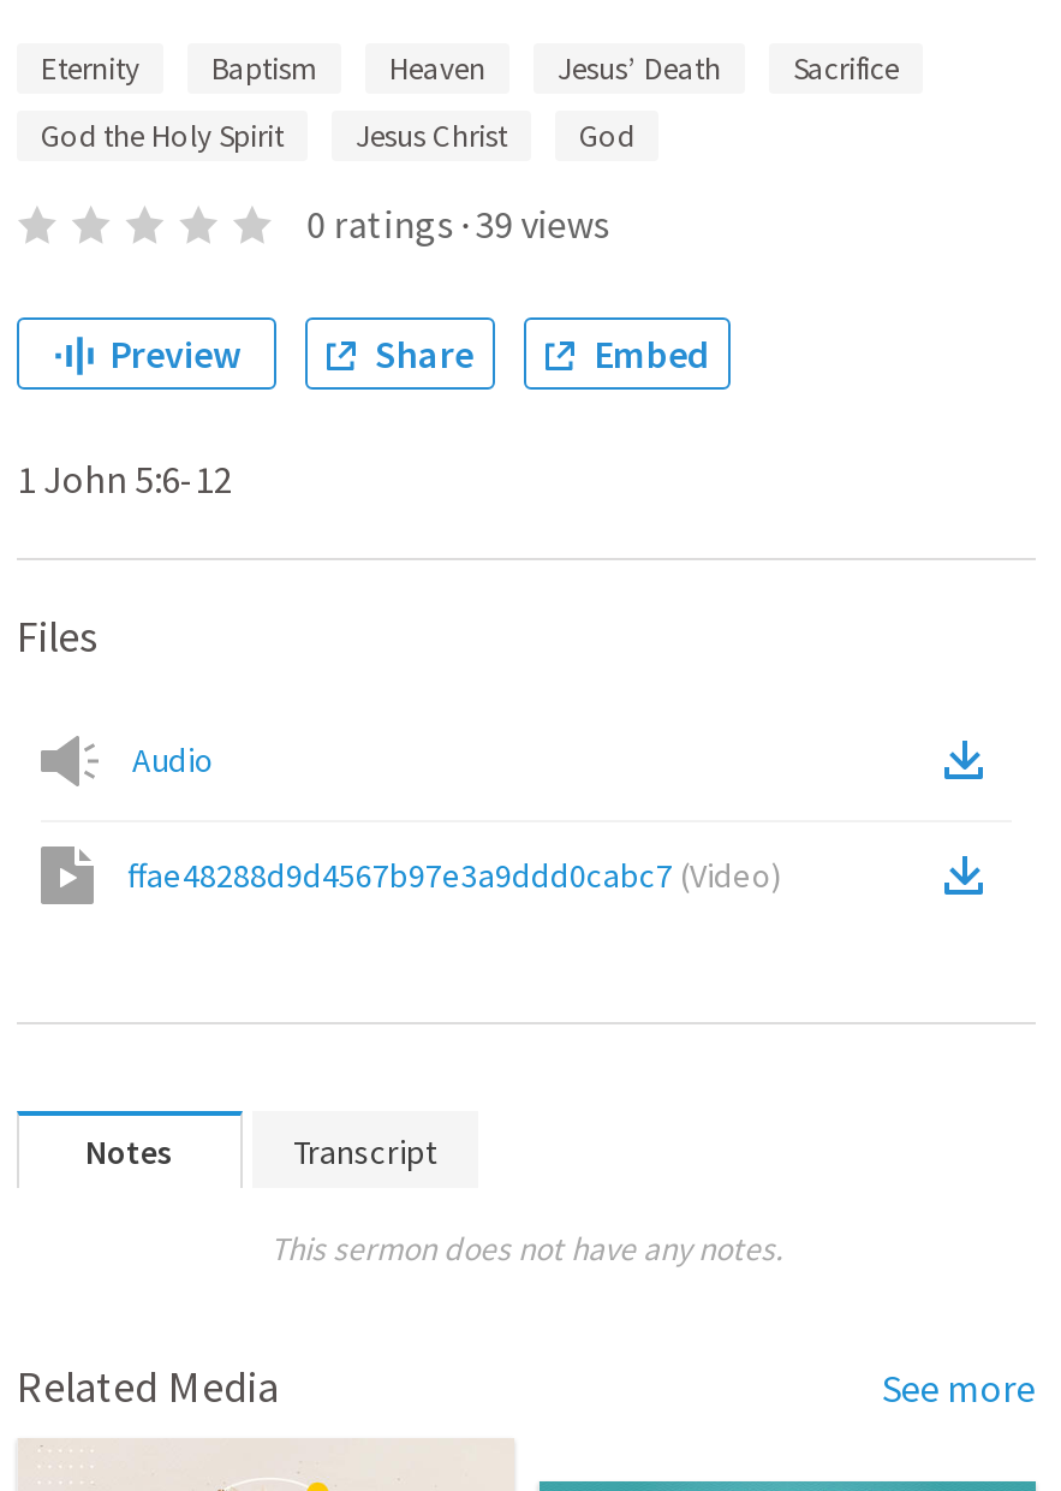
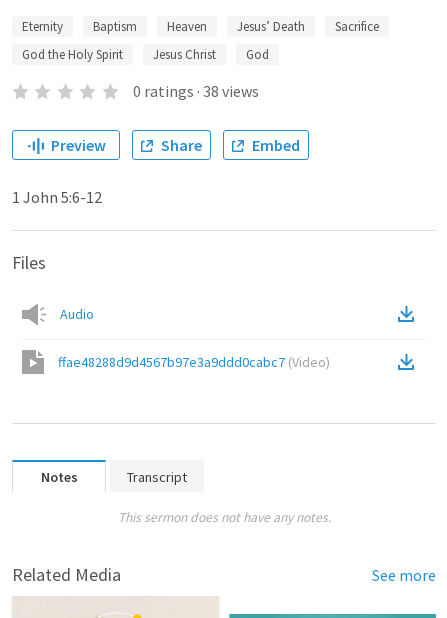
- 0 ratings · 39 views
+ 0 ratings · 38 views
